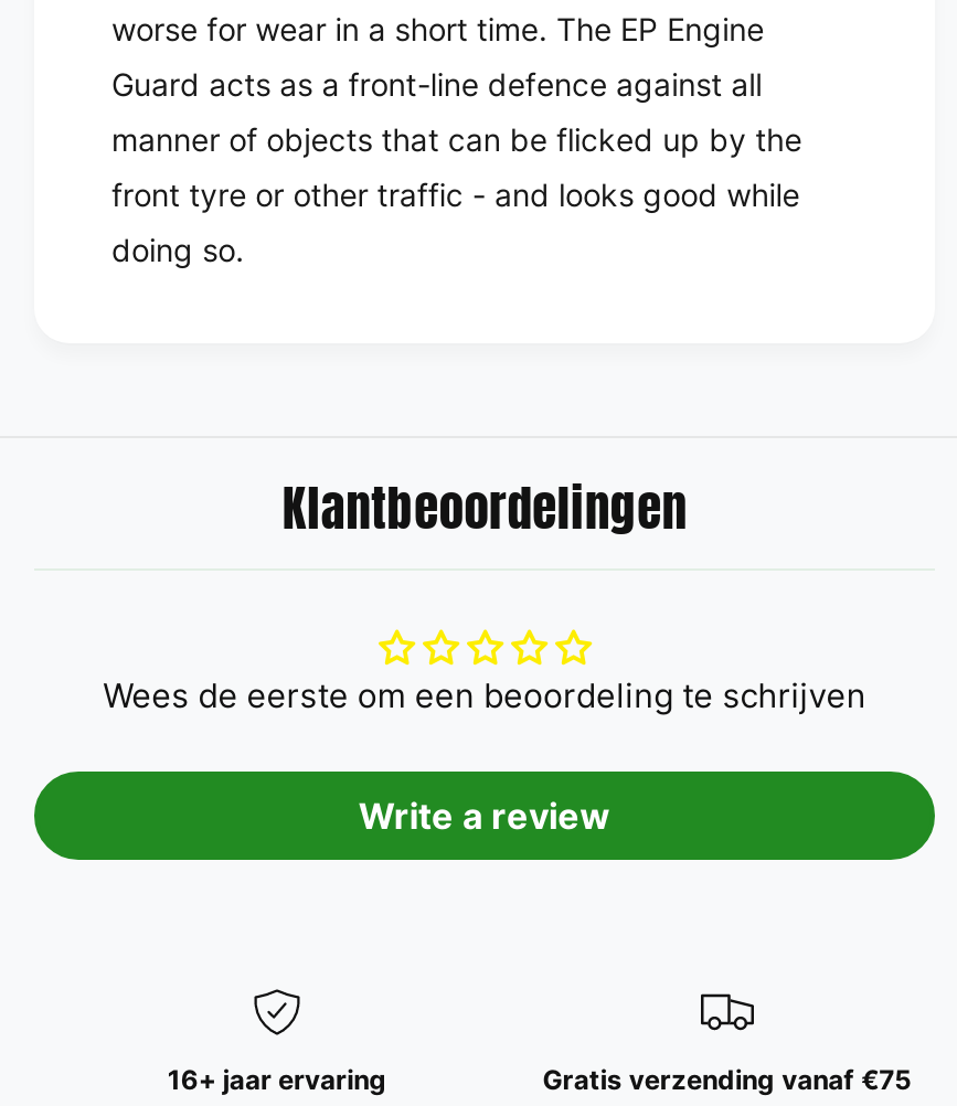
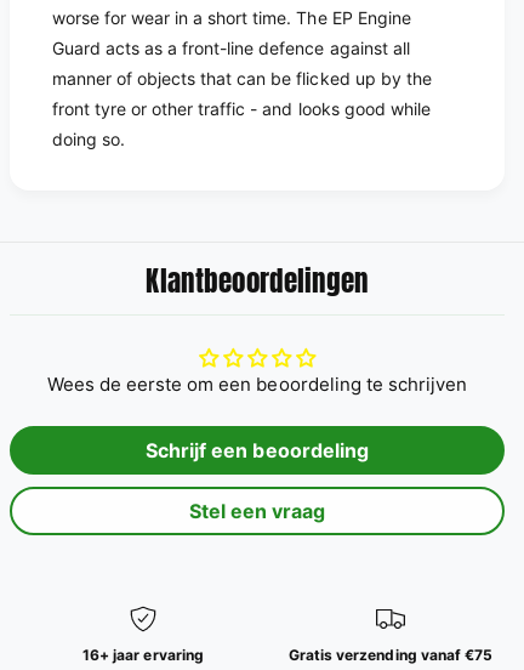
- Write a review
+ Schrijf een beoordeling
+ Stel een vraag
